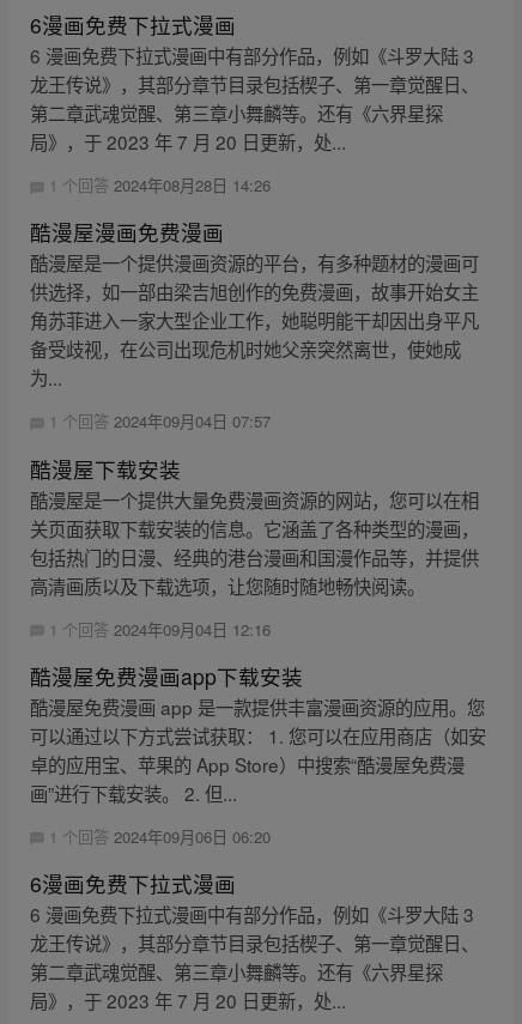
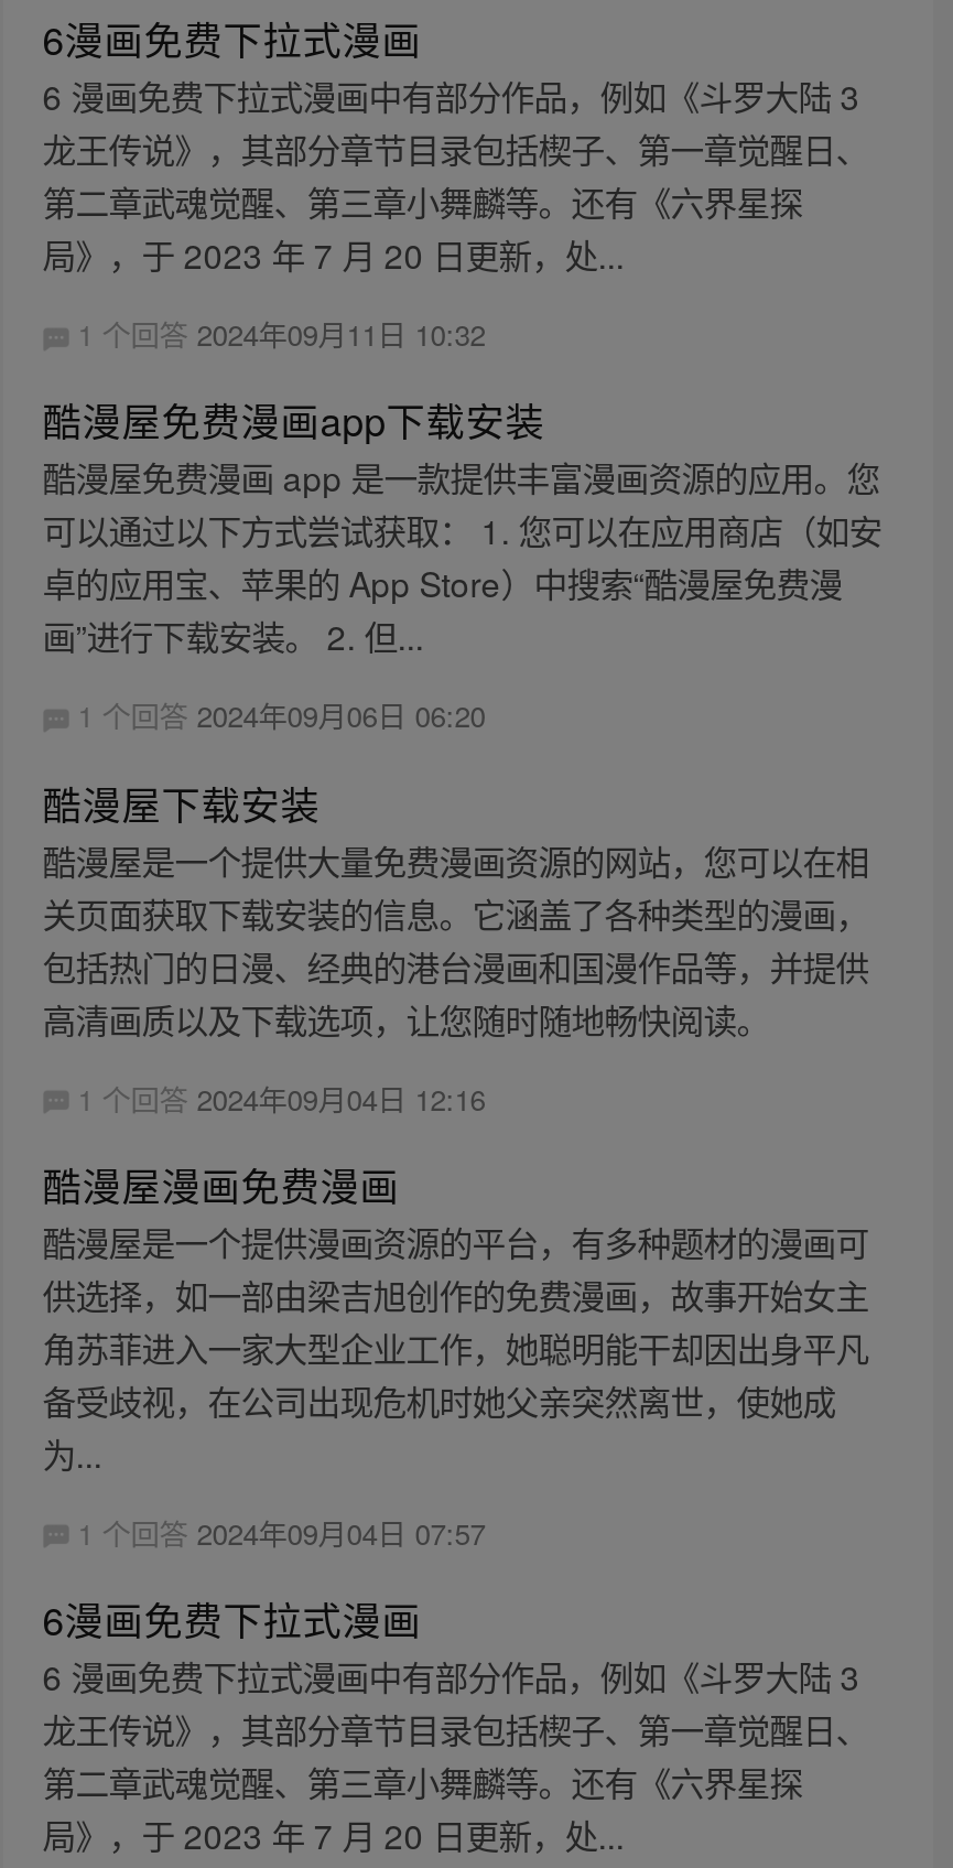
- 1 个回答2024年08月28日 14:26
+ 1 个回答2024年09月11日 10:32

moved down: 酷漫屋漫画免费漫画 | 酷漫屋是一个提供漫画资源的平台，有多种题材的漫画可 | 供选择，如一部由梁吉旭创作的免费漫画，故事开始女主 | 角苏菲进入一家大型企业工作，她聪明能干却因出身平凡 | 备受歧视，在公司出现危机时她父亲突然离世，使她成 | 1 个回答2024年09月04日 07:57

moved up: 酷漫屋下载安装 | 酷漫屋是一个提供大量免费漫画资源的网站，您可以在相 | 关页面获取下载安装的信息。它涵盖了各种类型的漫画， | ... | 画”进行下载安装。 2. 但... | 1 个回答2024年09月06日 06:20
